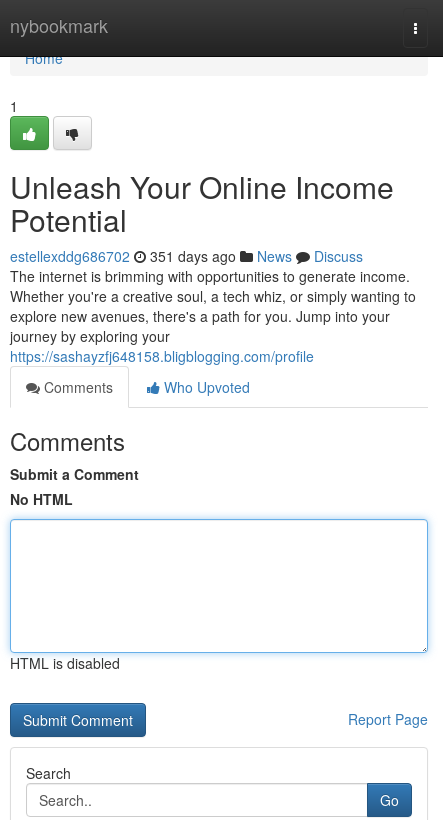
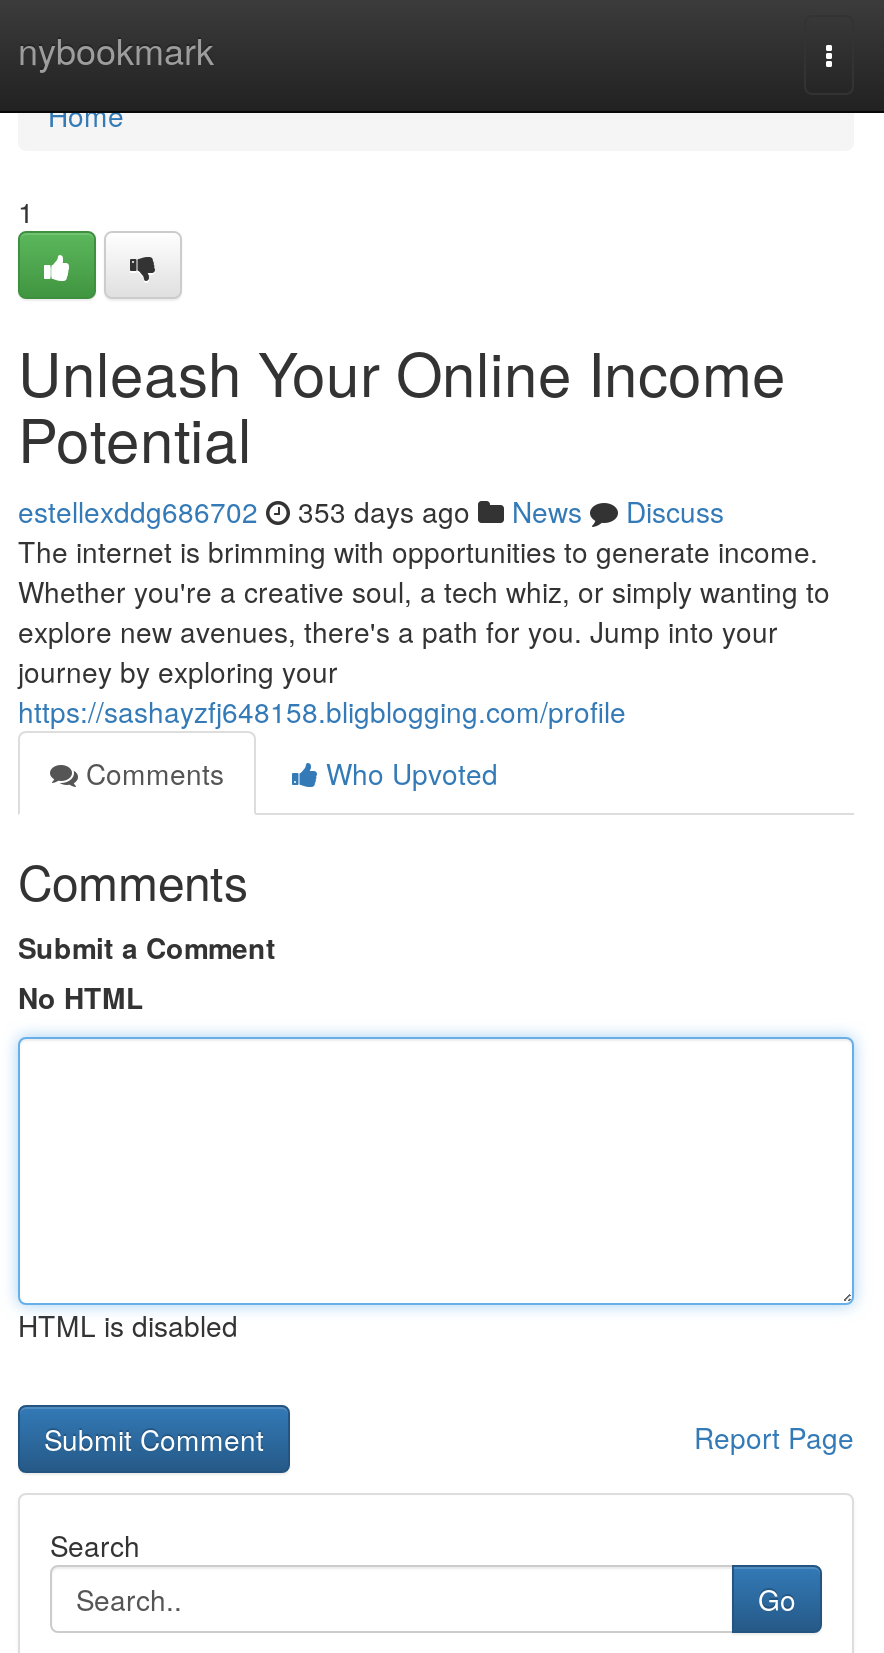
- estellexddg686702 351 days ago News Discuss
+ estellexddg686702 353 days ago News Discuss
